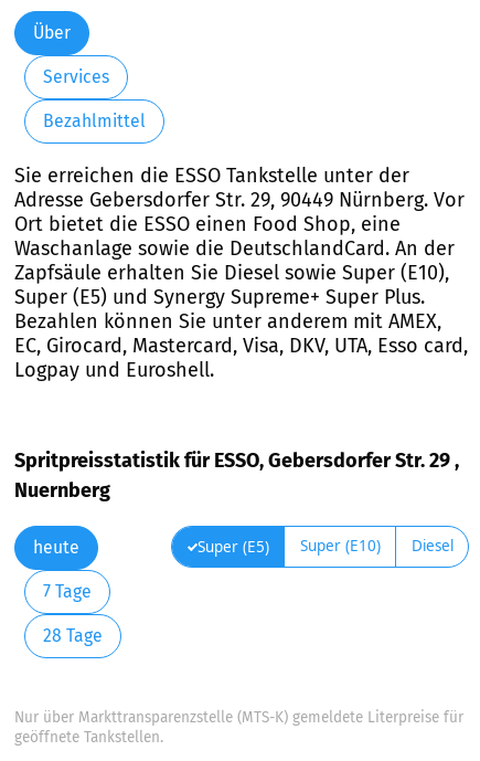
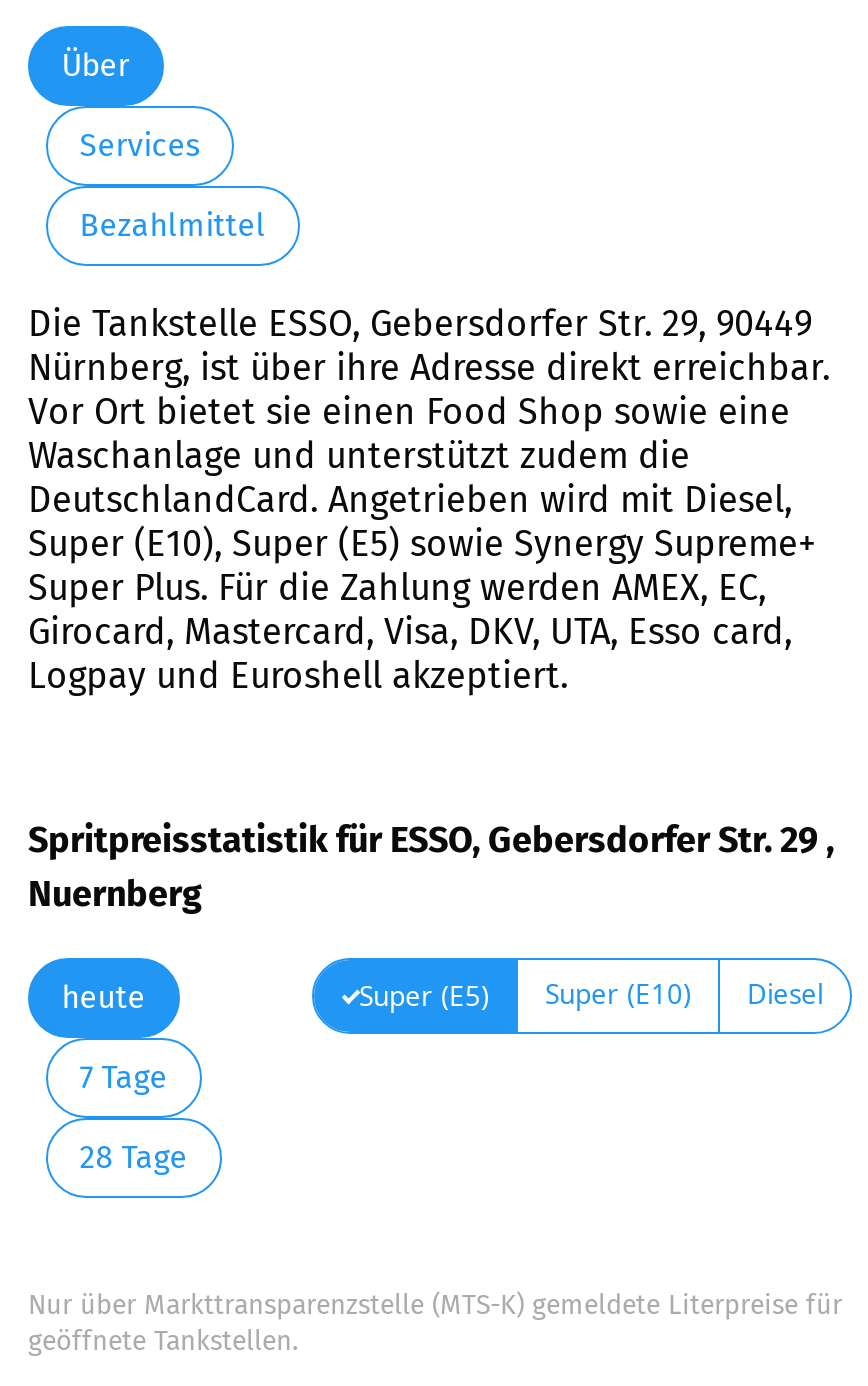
- Sie erreichen die ESSO Tankstelle unter der
- Adresse Gebersdorfer Str. 29, 90449 Nürnberg. Vor
- Ort bietet die ESSO einen Food Shop, eine
- Waschanlage sowie die DeutschlandCard. An der
- Zapfsäule erhalten Sie Diesel sowie Super (E10),
- Super (E5) und Synergy Supreme+ Super Plus.
- Bezahlen können Sie unter anderem mit AMEX,
- EC, Girocard, Mastercard, Visa, DKV, UTA, Esso card,
- Logpay und Euroshell.
+ Die Tankstelle ESSO, Gebersdorfer Str. 29, 90449
+ Nürnberg, ist über ihre Adresse direkt erreichbar.
+ Vor Ort bietet sie einen Food Shop sowie eine
+ Waschanlage und unterstützt zudem die
+ DeutschlandCard. Angetrieben wird mit Diesel,
+ Super (E10), Super (E5) sowie Synergy Supreme+
+ Super Plus. Für die Zahlung werden AMEX, EC,
+ Girocard, Mastercard, Visa, DKV, UTA, Esso card,
+ Logpay und Euroshell akzeptiert.
